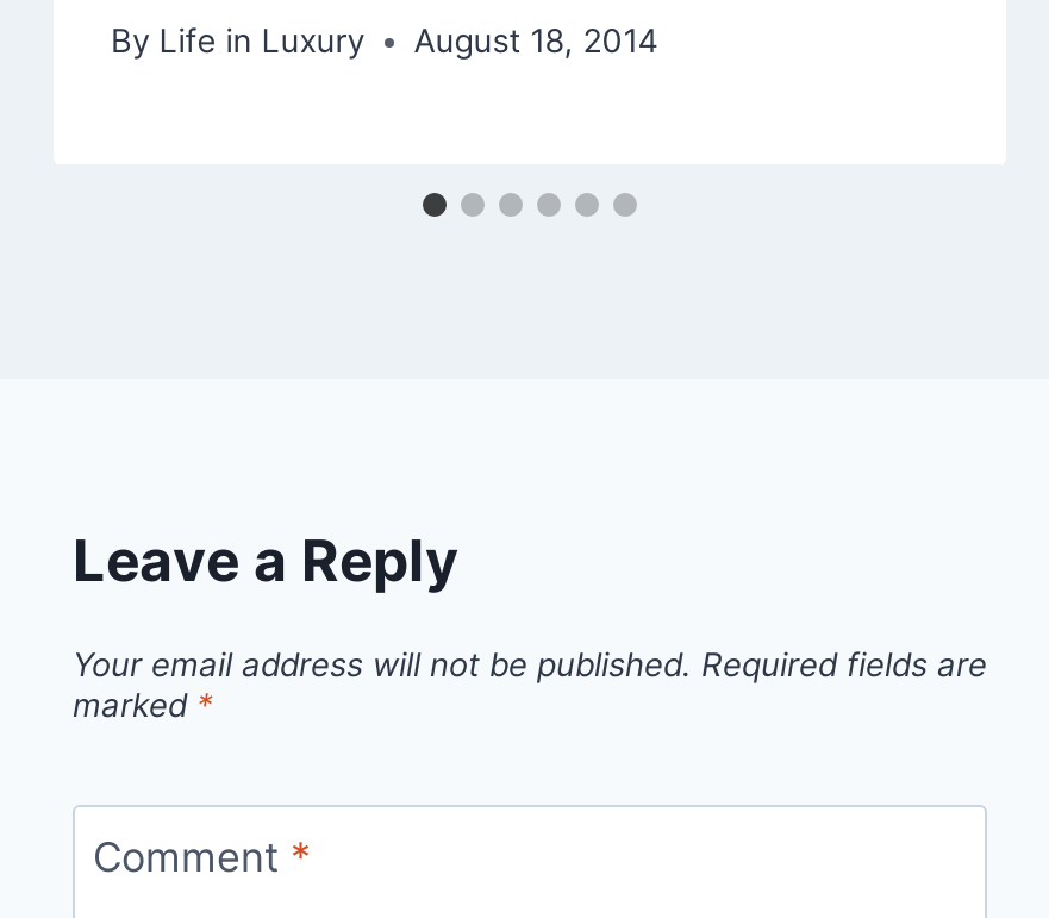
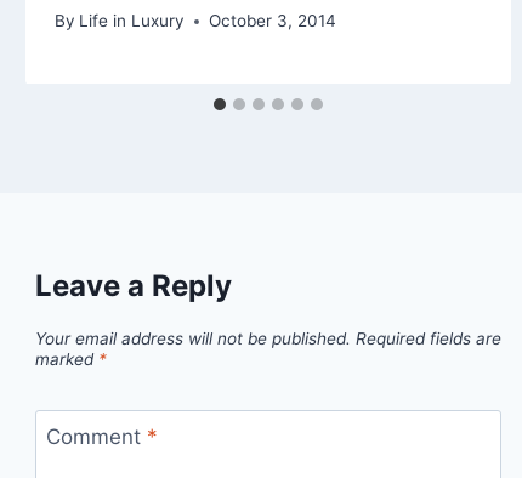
- By Life in Luxury August 18, 2014
+ By Life in Luxury October 3, 2014
